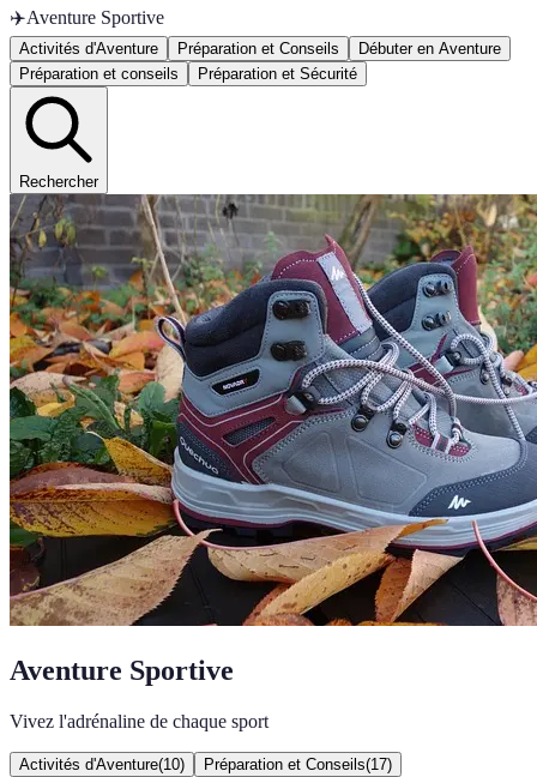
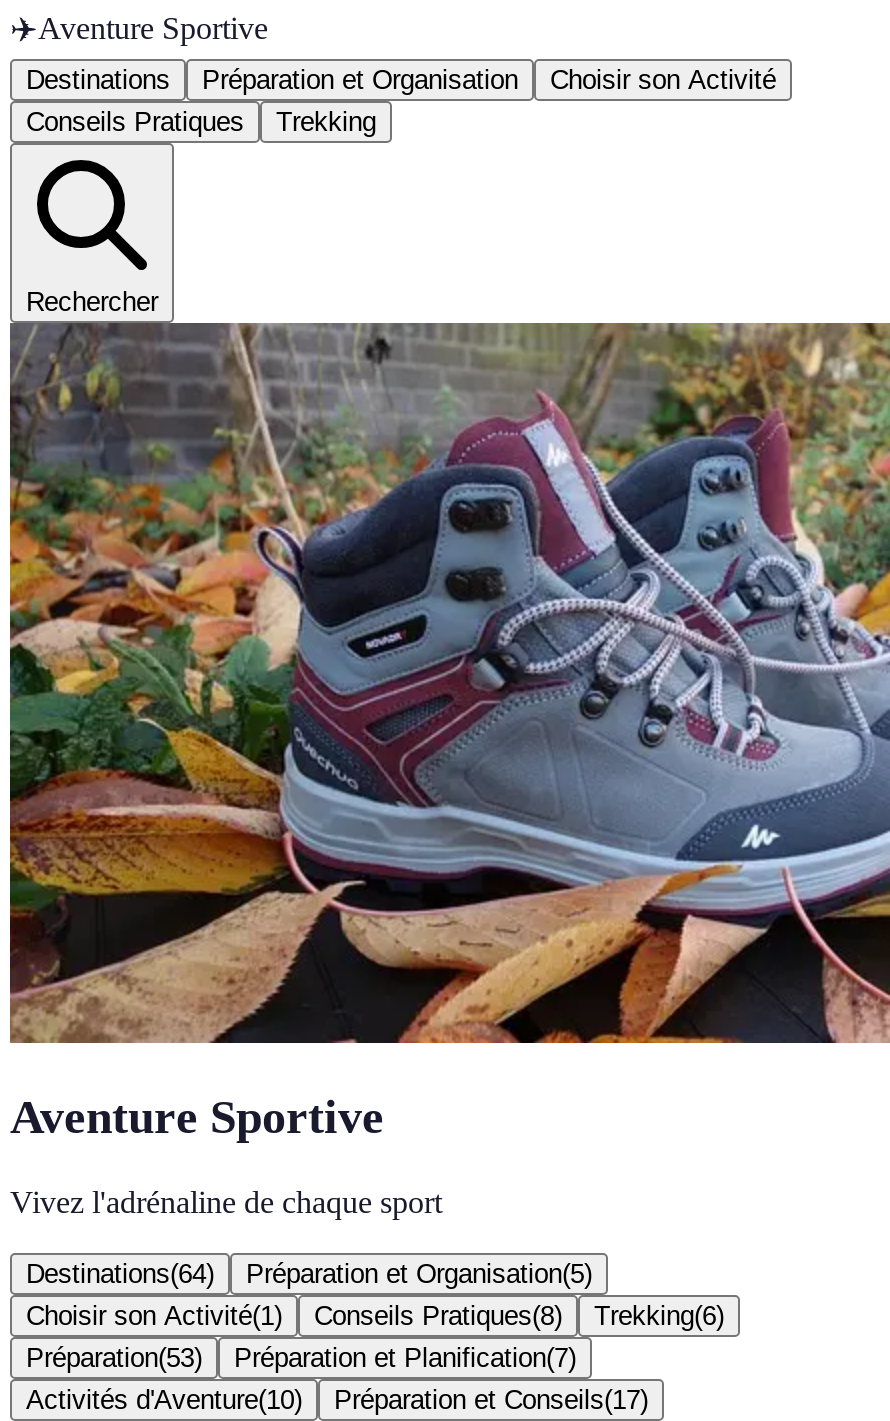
- Activités d'Aventure
- Préparation et Conseils
- Débuter en Aventure
- Préparation et conseils
- Préparation et Sécurité
+ Destinations
+ Préparation et Organisation
+ Choisir son Activité
+ Conseils Pratiques
+ Trekking

+ Destinations(64)
+ Préparation et Organisation(5)
+ Choisir son Activité(1)
+ Conseils Pratiques(8)
+ Trekking(6)
+ Préparation(53)
+ Préparation et Planification(7)
